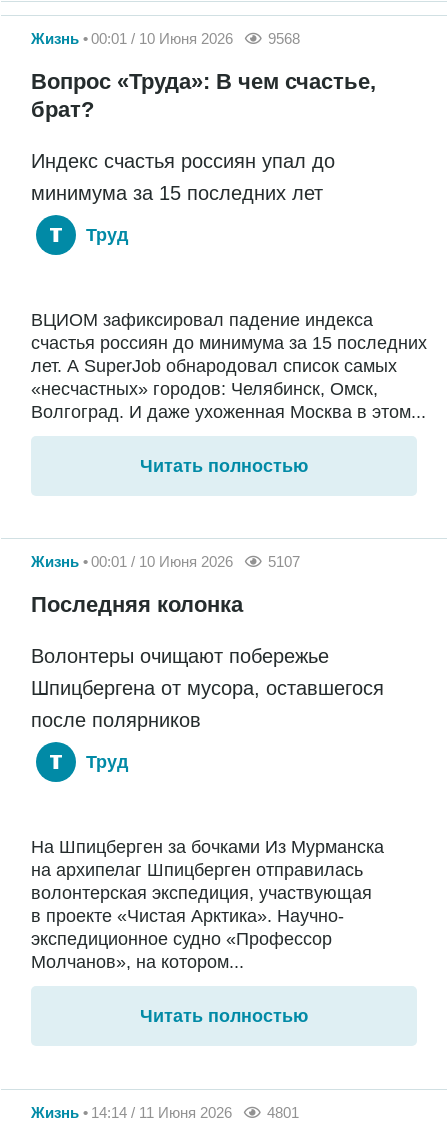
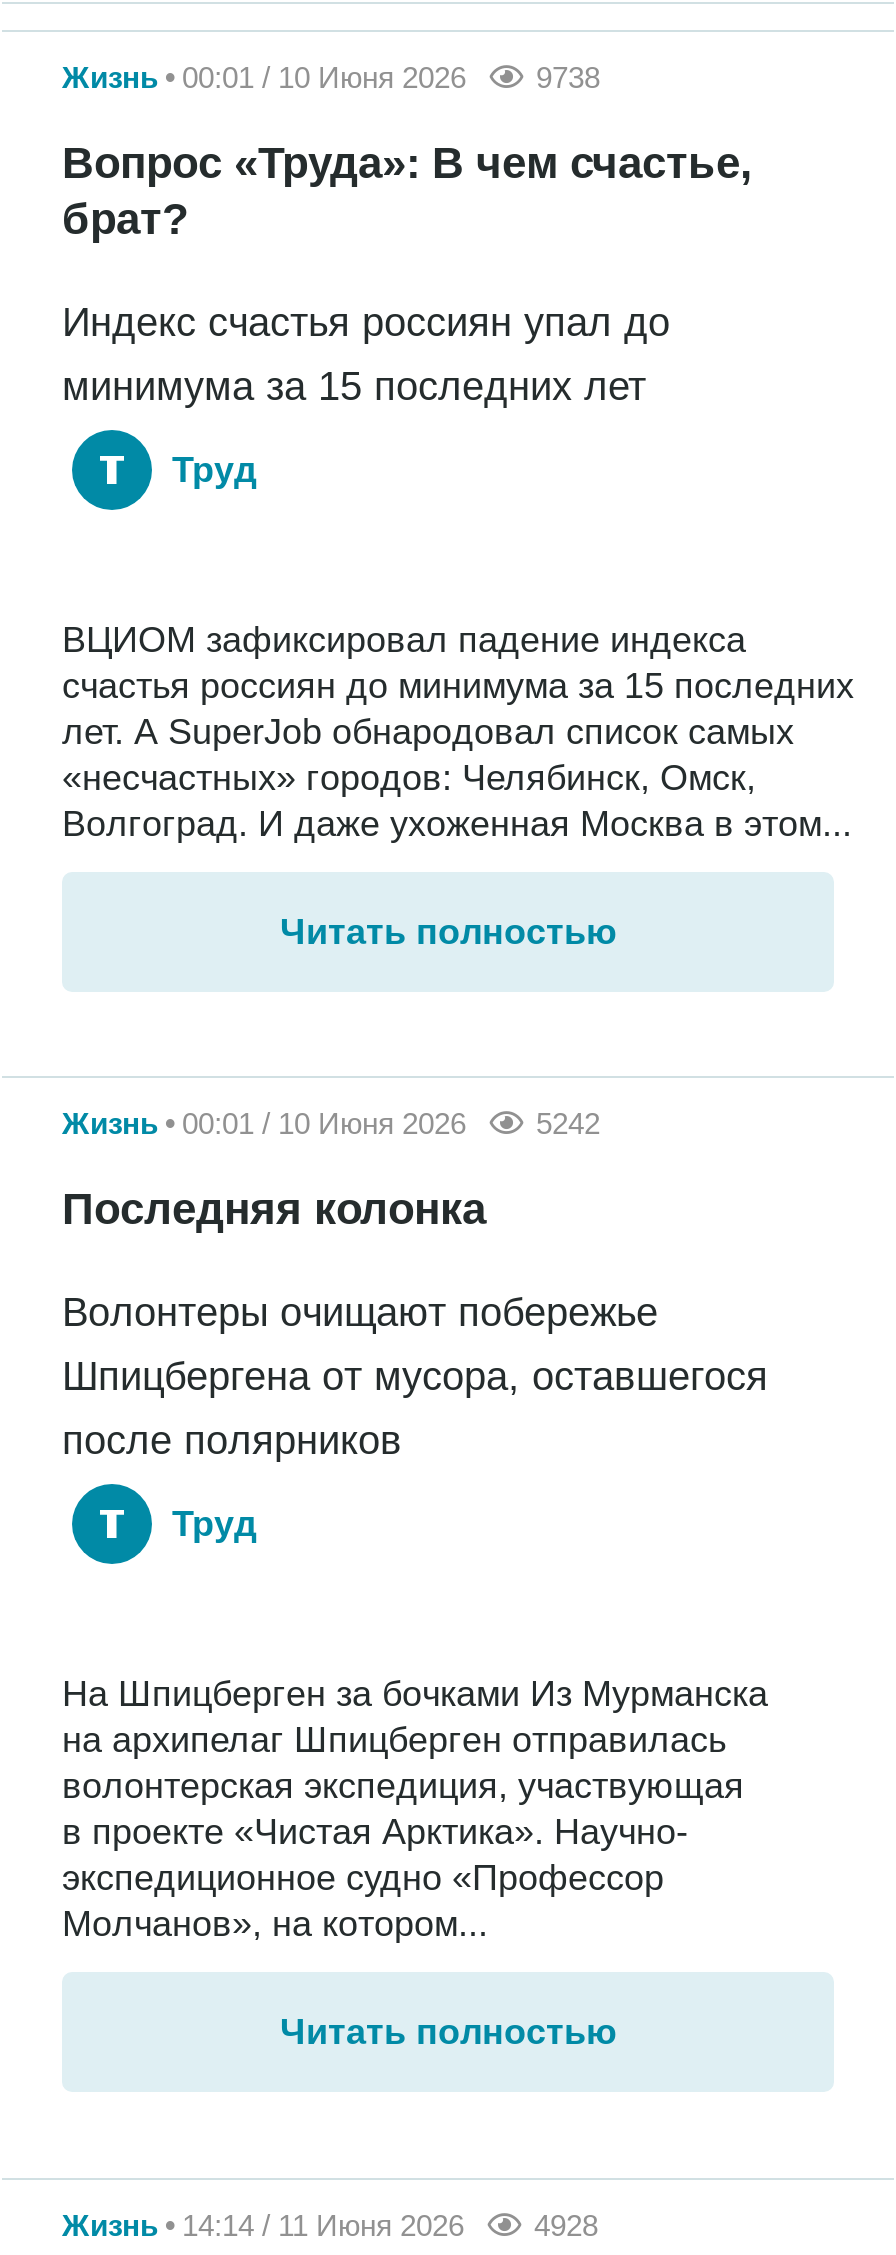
- 9568
+ 9738

- 5107
+ 5242

- 4801
+ 4928
